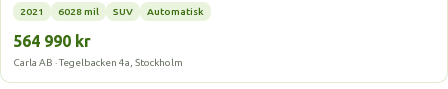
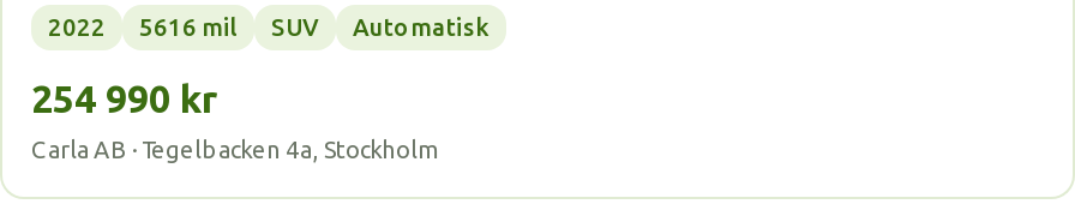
- 2021
- 6028 mil
+ 2022
+ 5616 mil

- 564 990 kr
+ 254 990 kr
